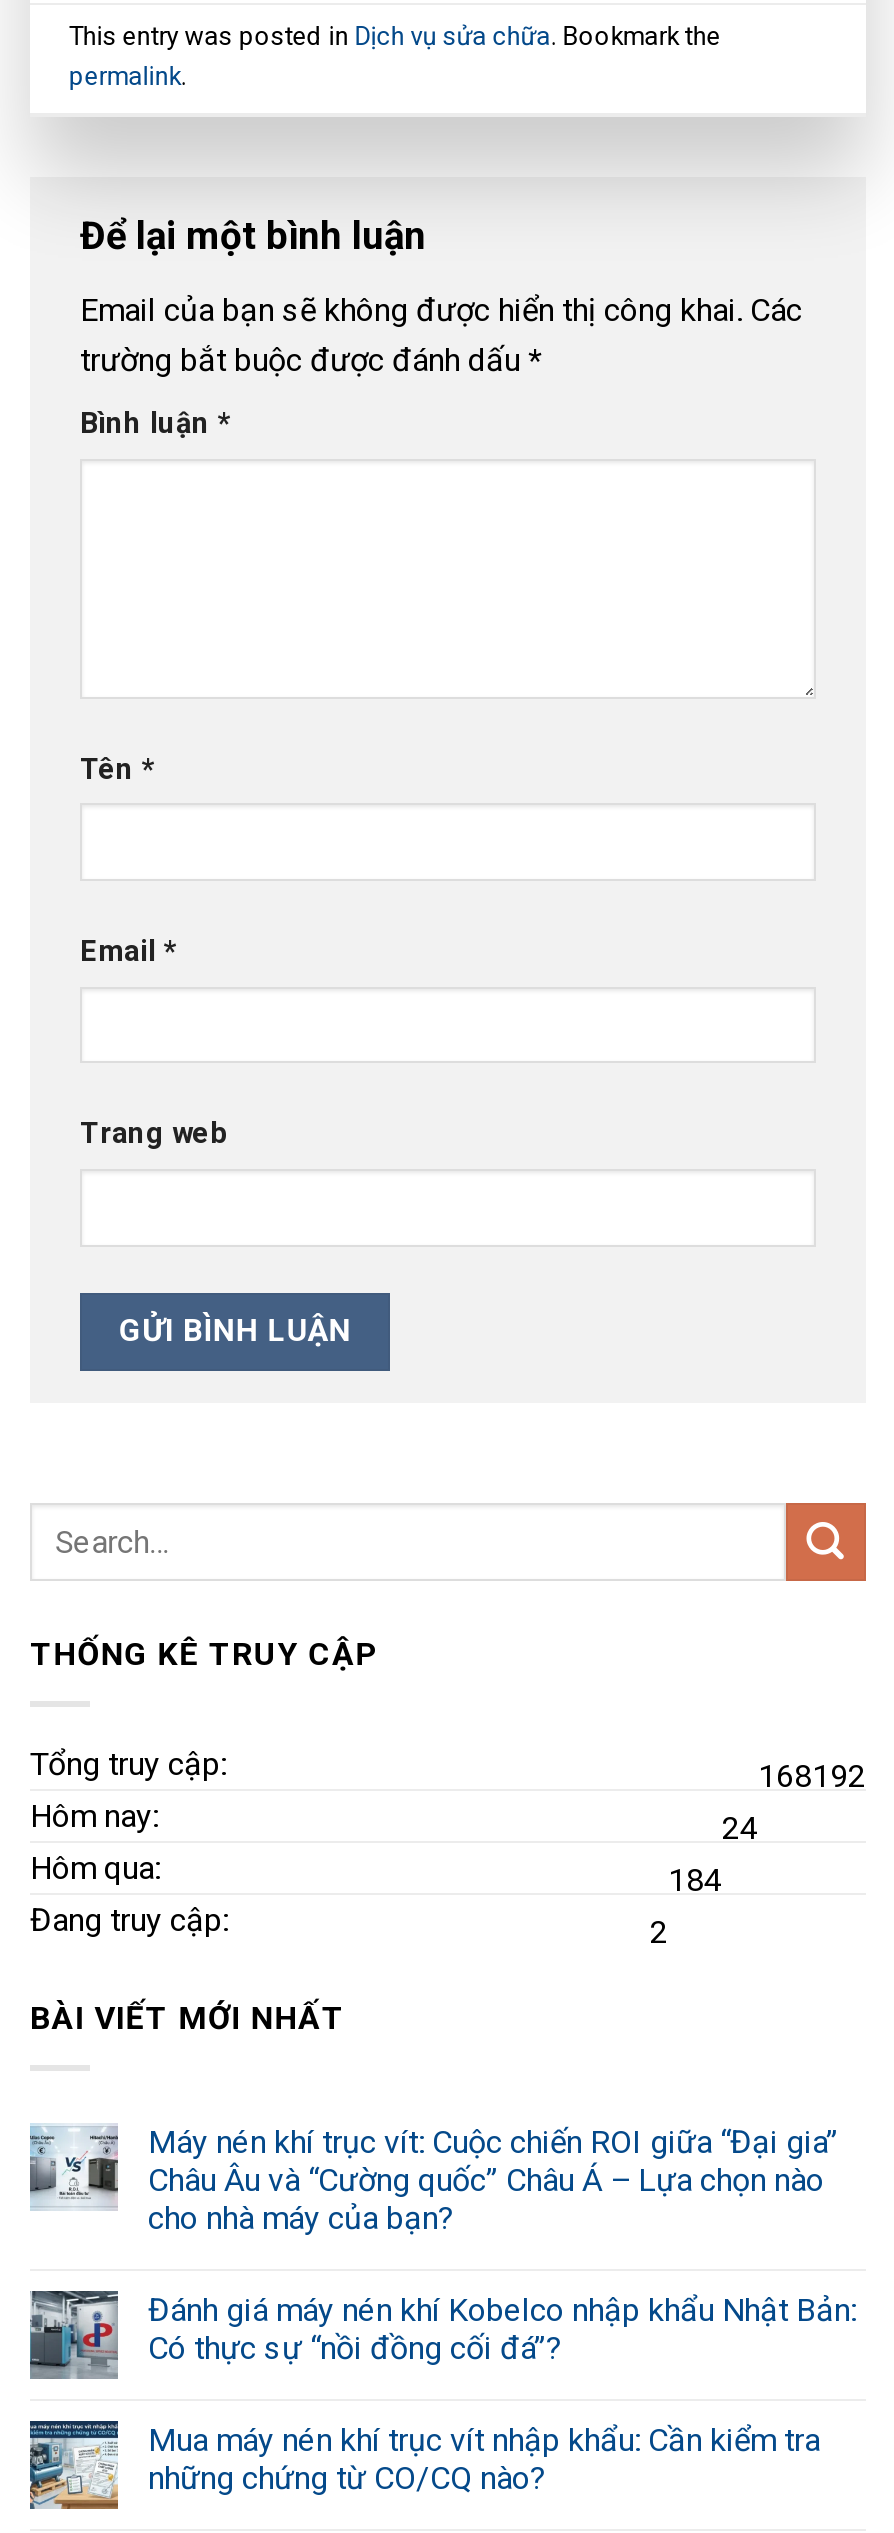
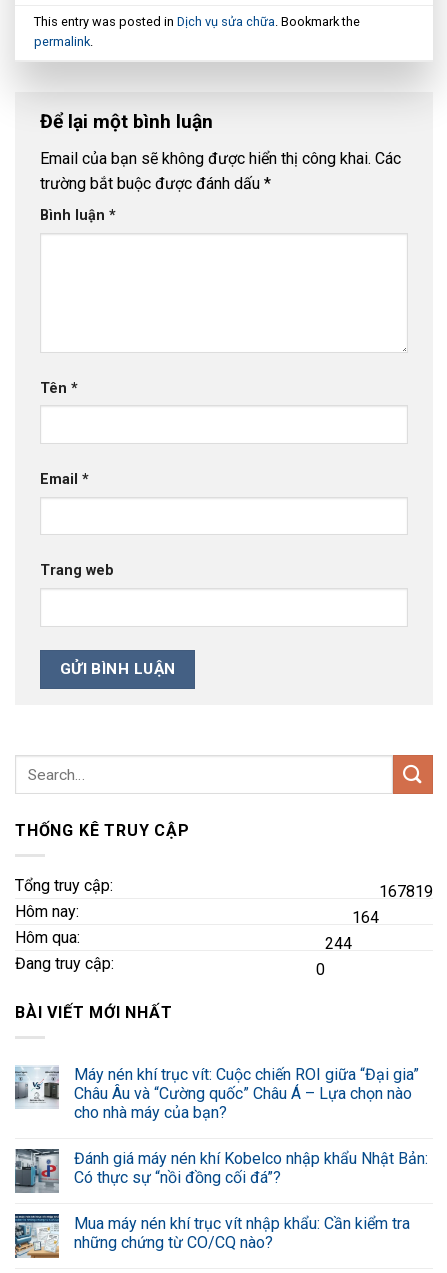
- 168192
+ 167819

- 24
+ 164

- 184
+ 244

- 2
+ 0
